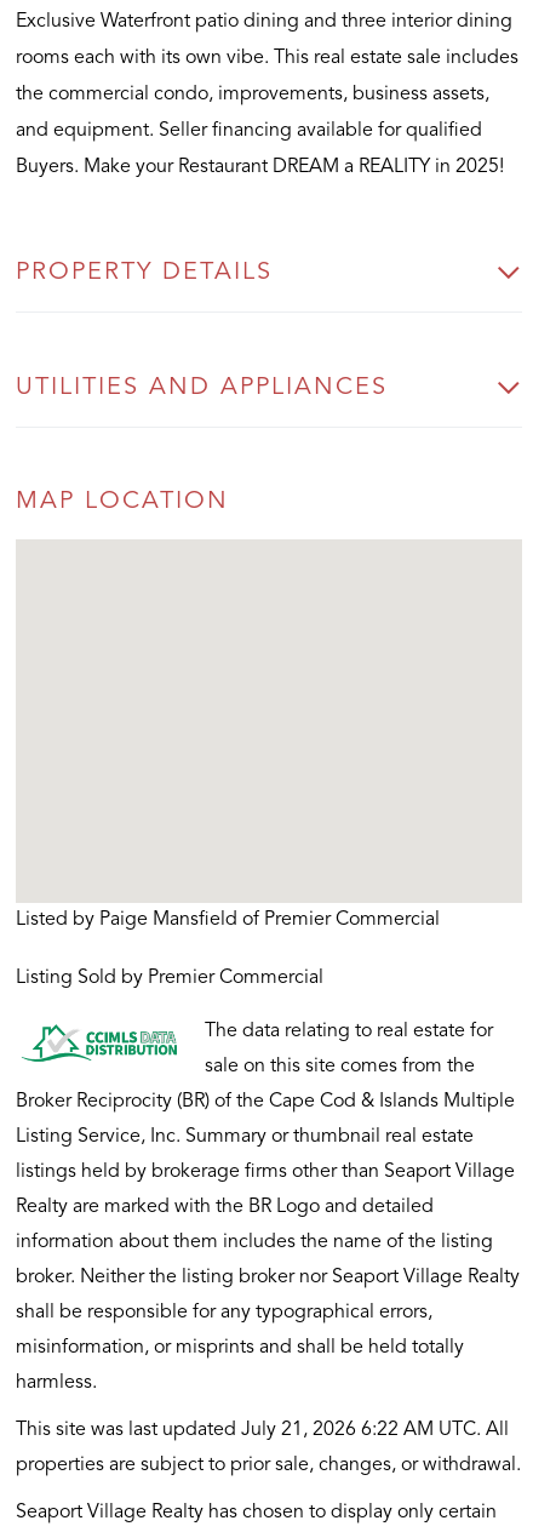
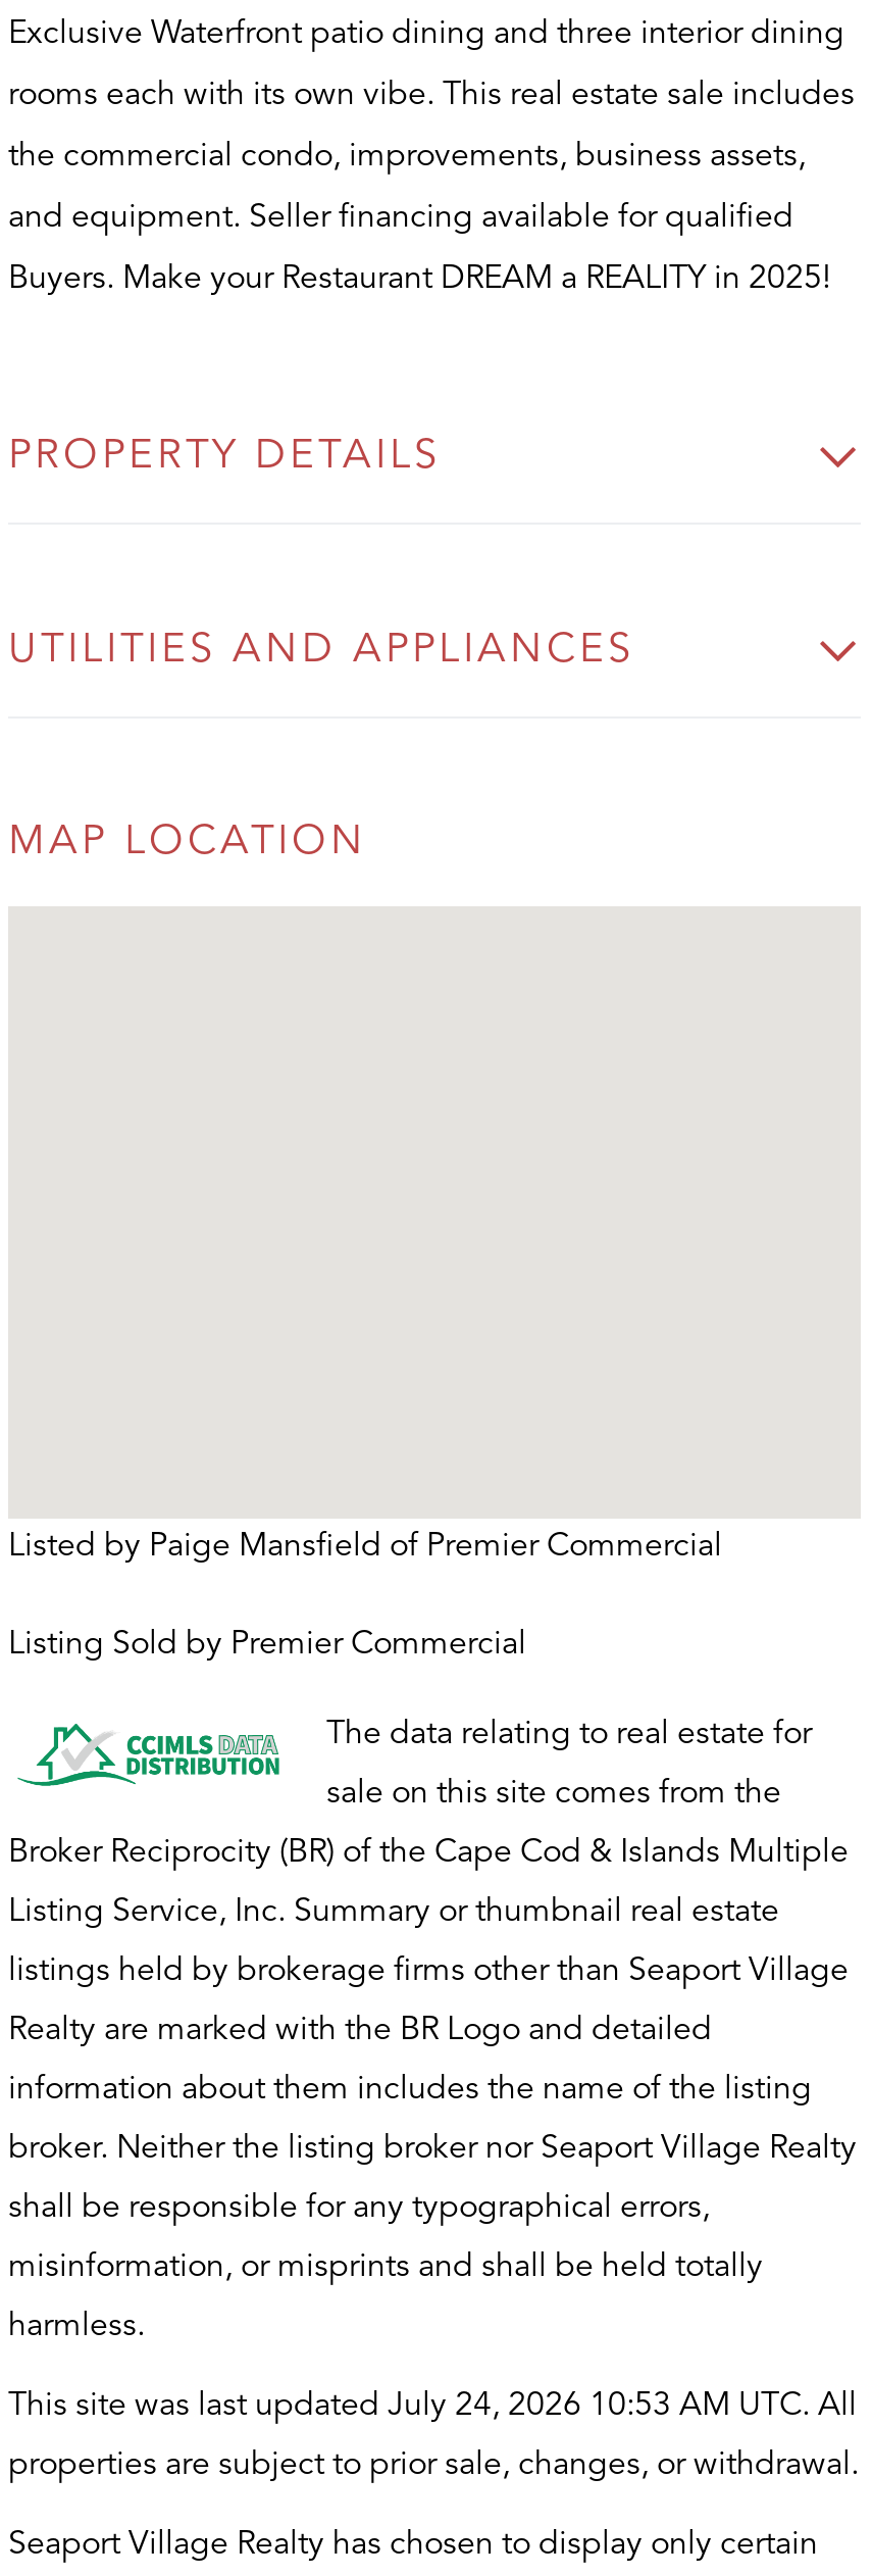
- This site was last updated July 21, 2026 6:22 AM UTC. All
+ This site was last updated July 24, 2026 10:53 AM UTC. All
